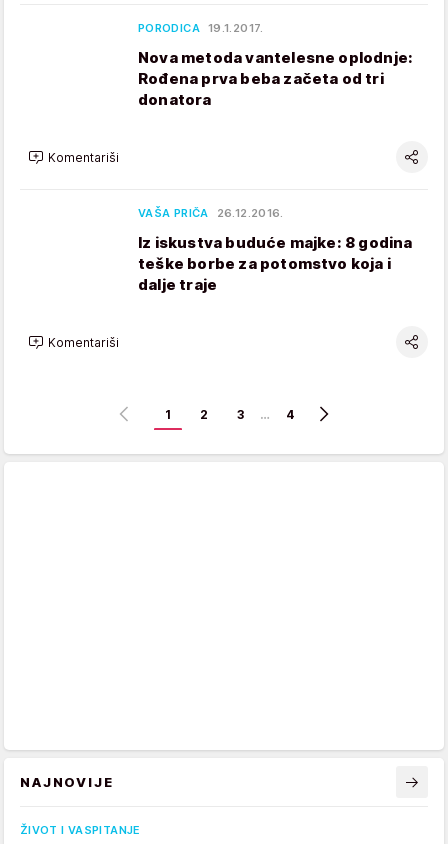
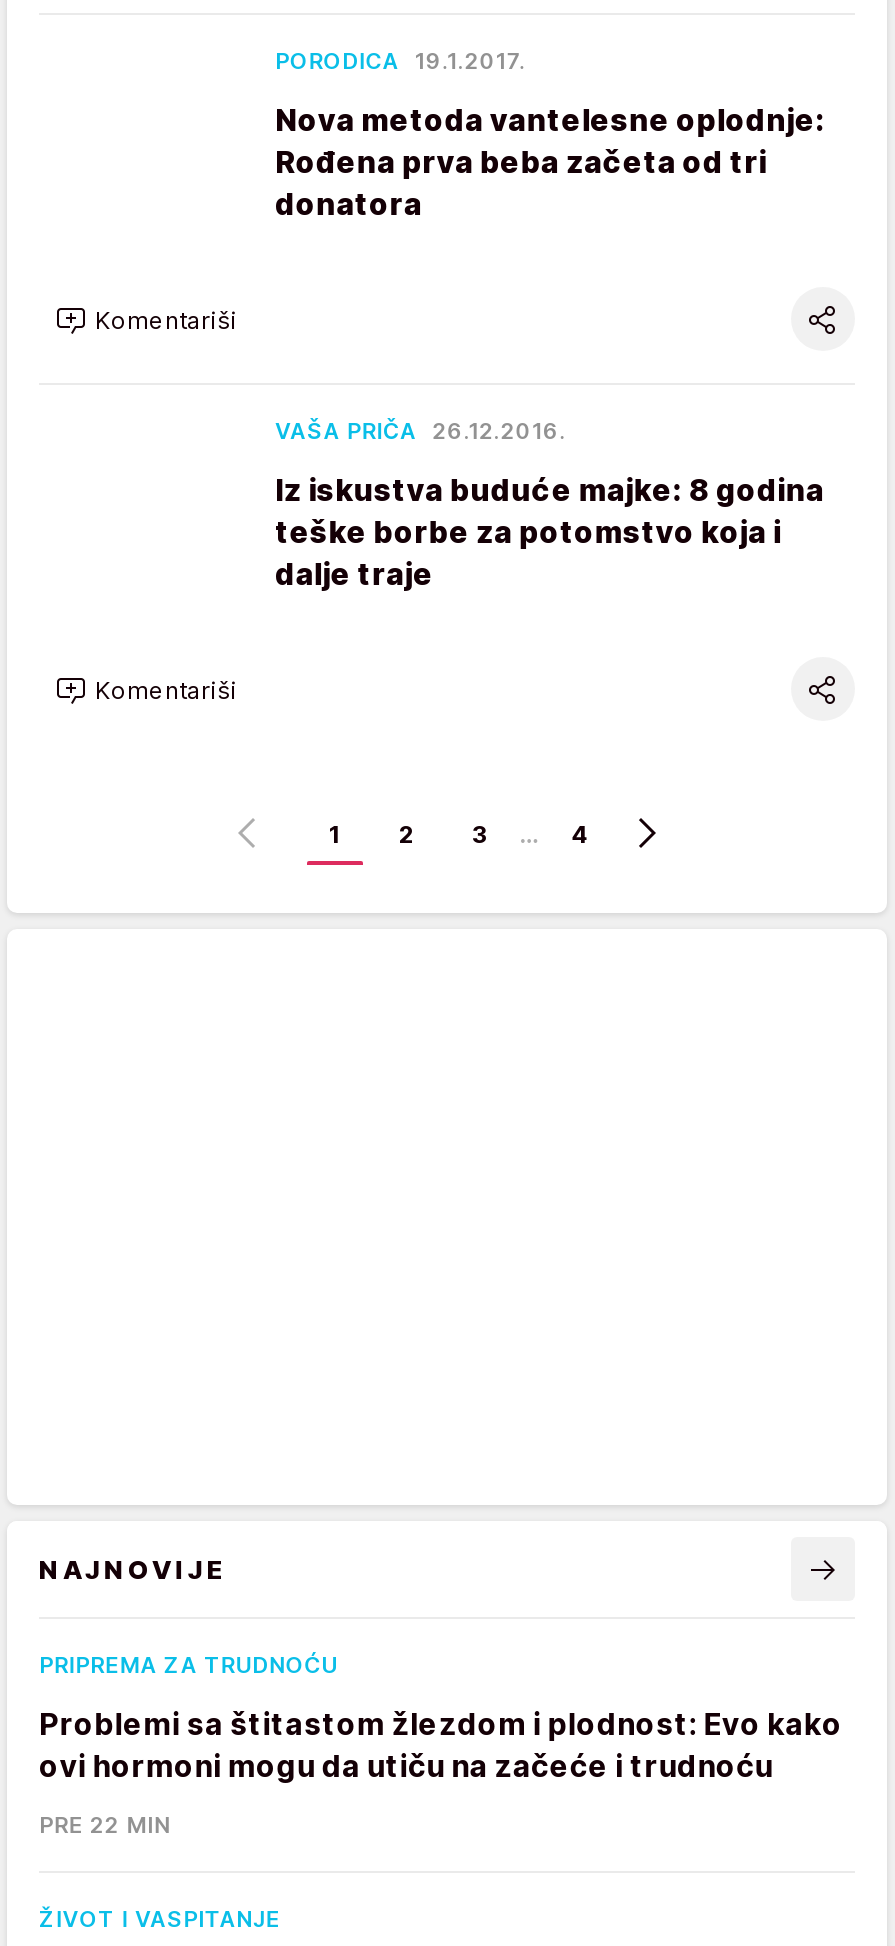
+ PRIPREMA ZA TRUDNOĆU
+ Problemi sa štitastom žlezdom i plodnost: Evo kako
+ ovi hormoni mogu da utiču na začeće i trudnoću
+ PRE 22 MIN
